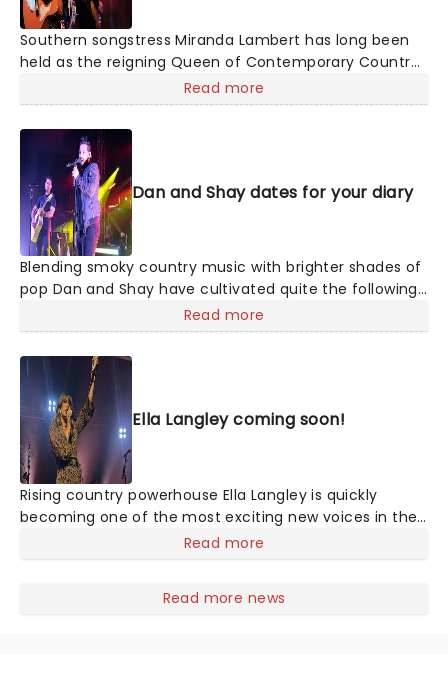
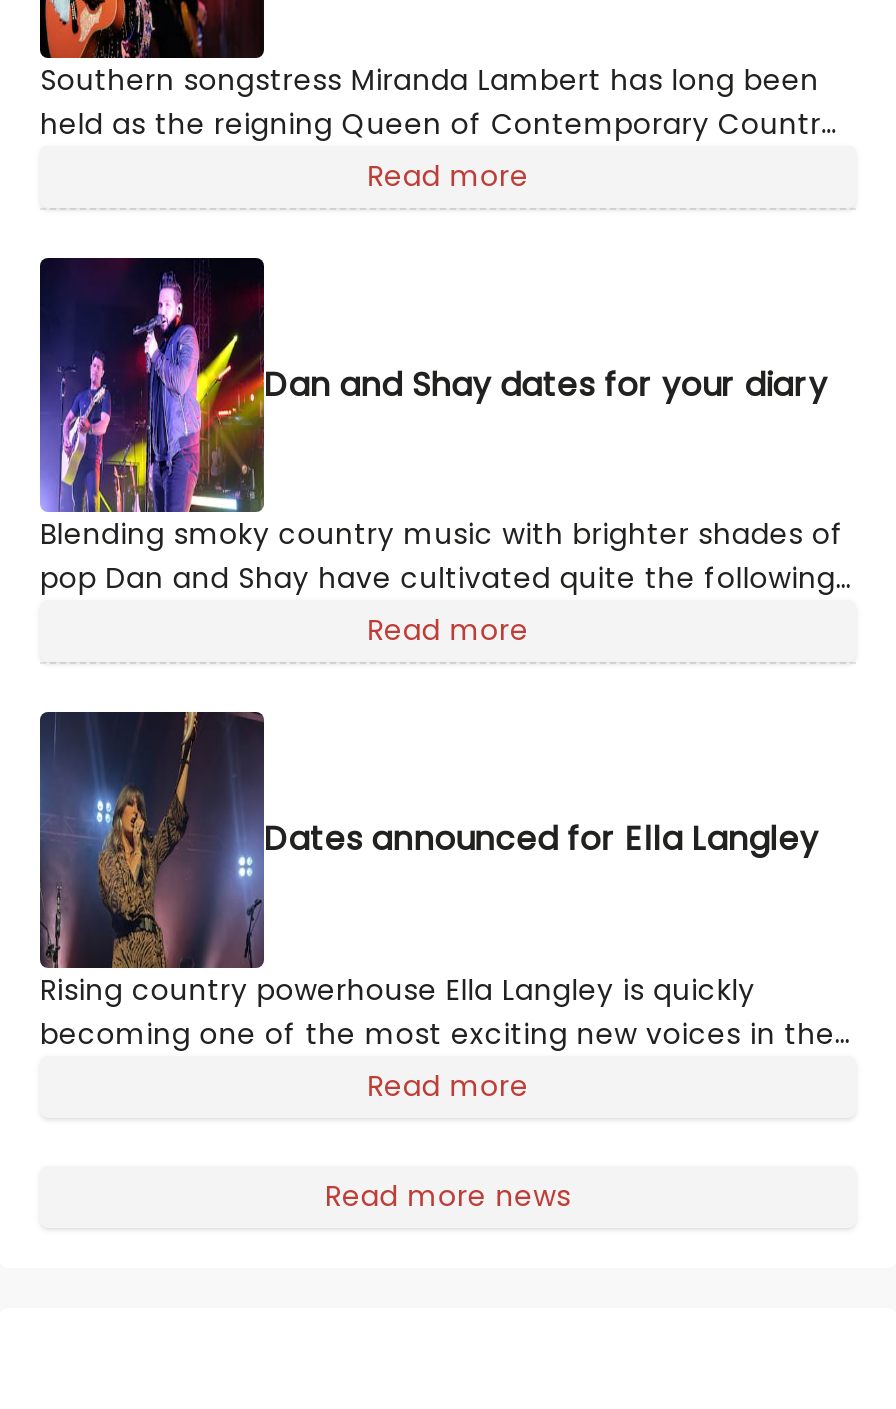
- Ella Langley coming soon!
+ Dates announced for Ella Langley
